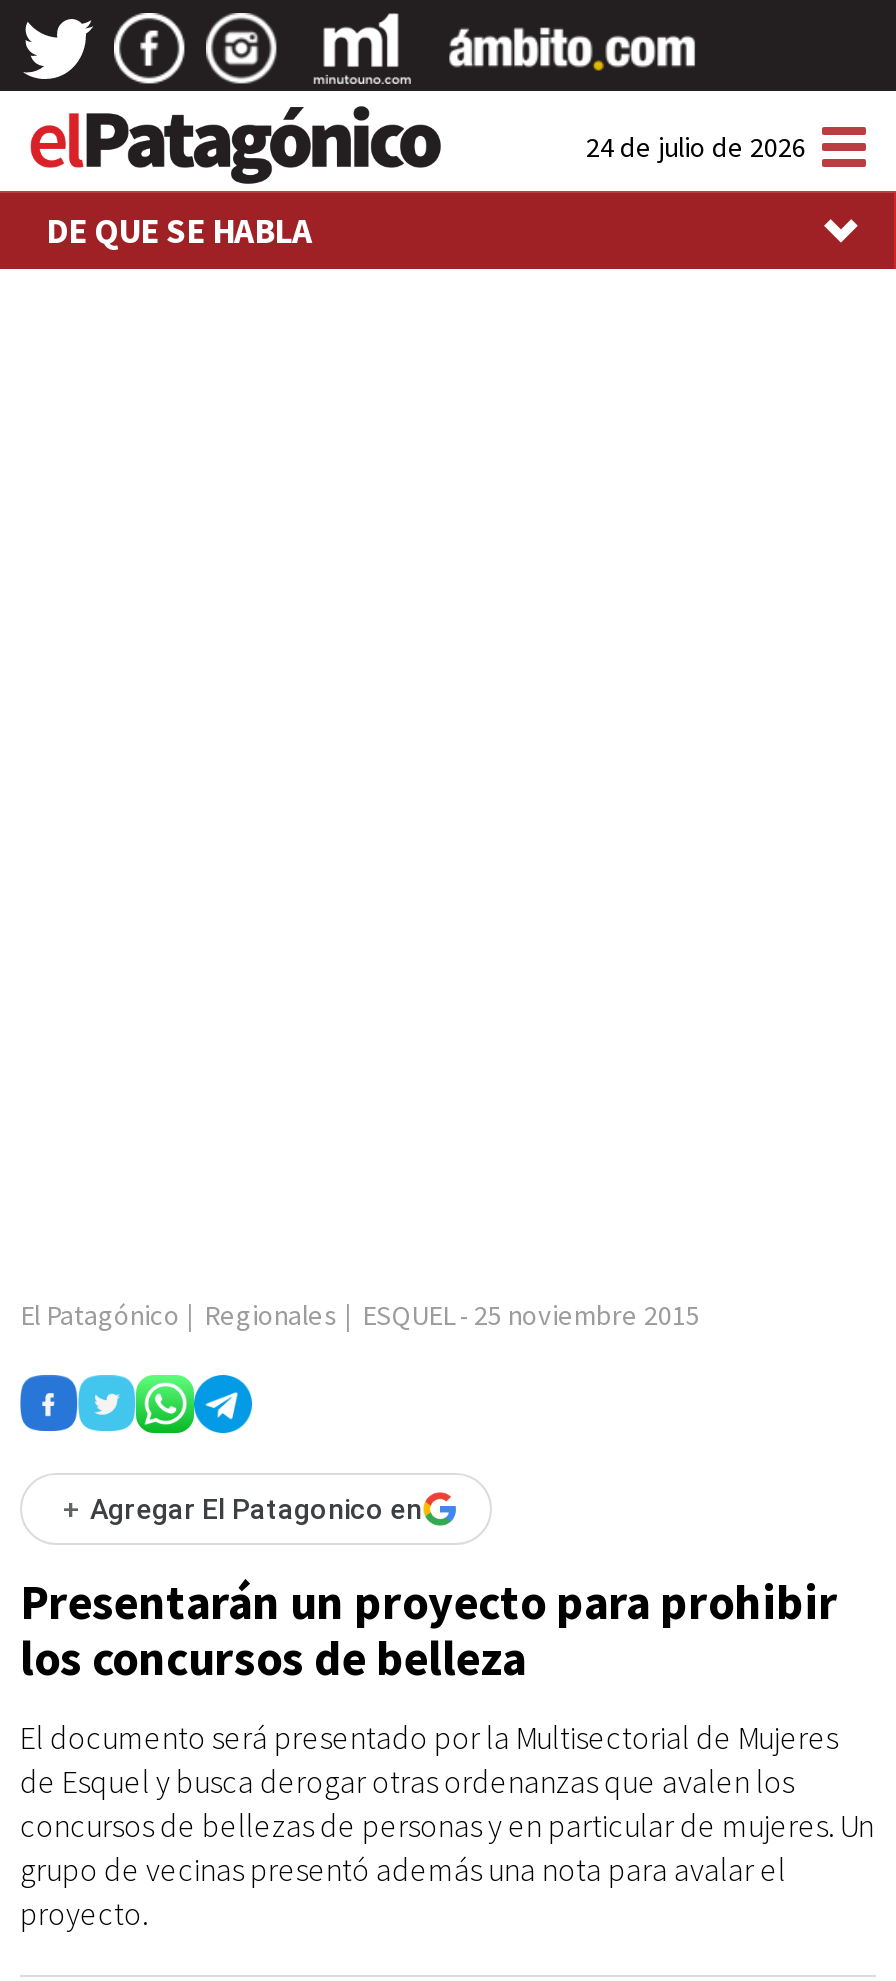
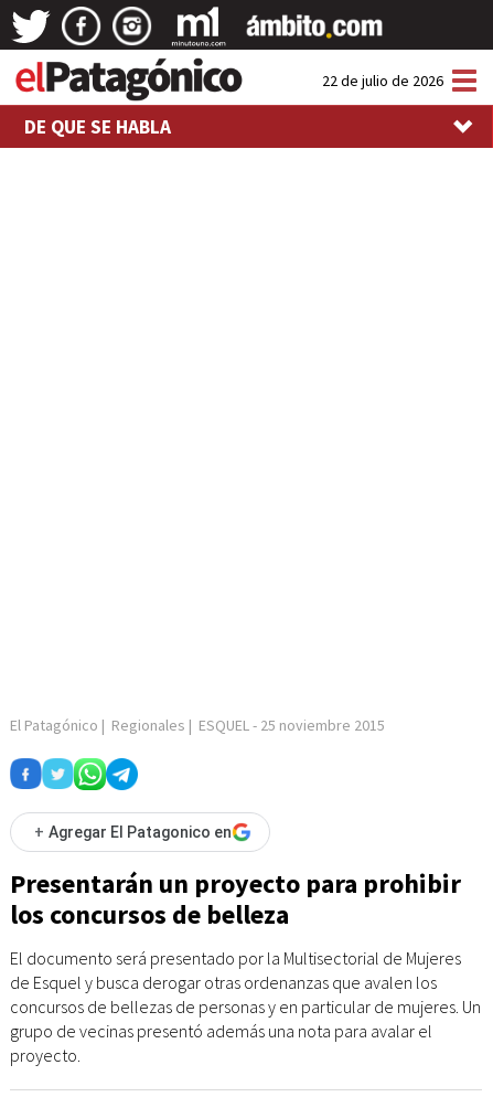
- 24 de julio de 2026
+ 22 de julio de 2026
